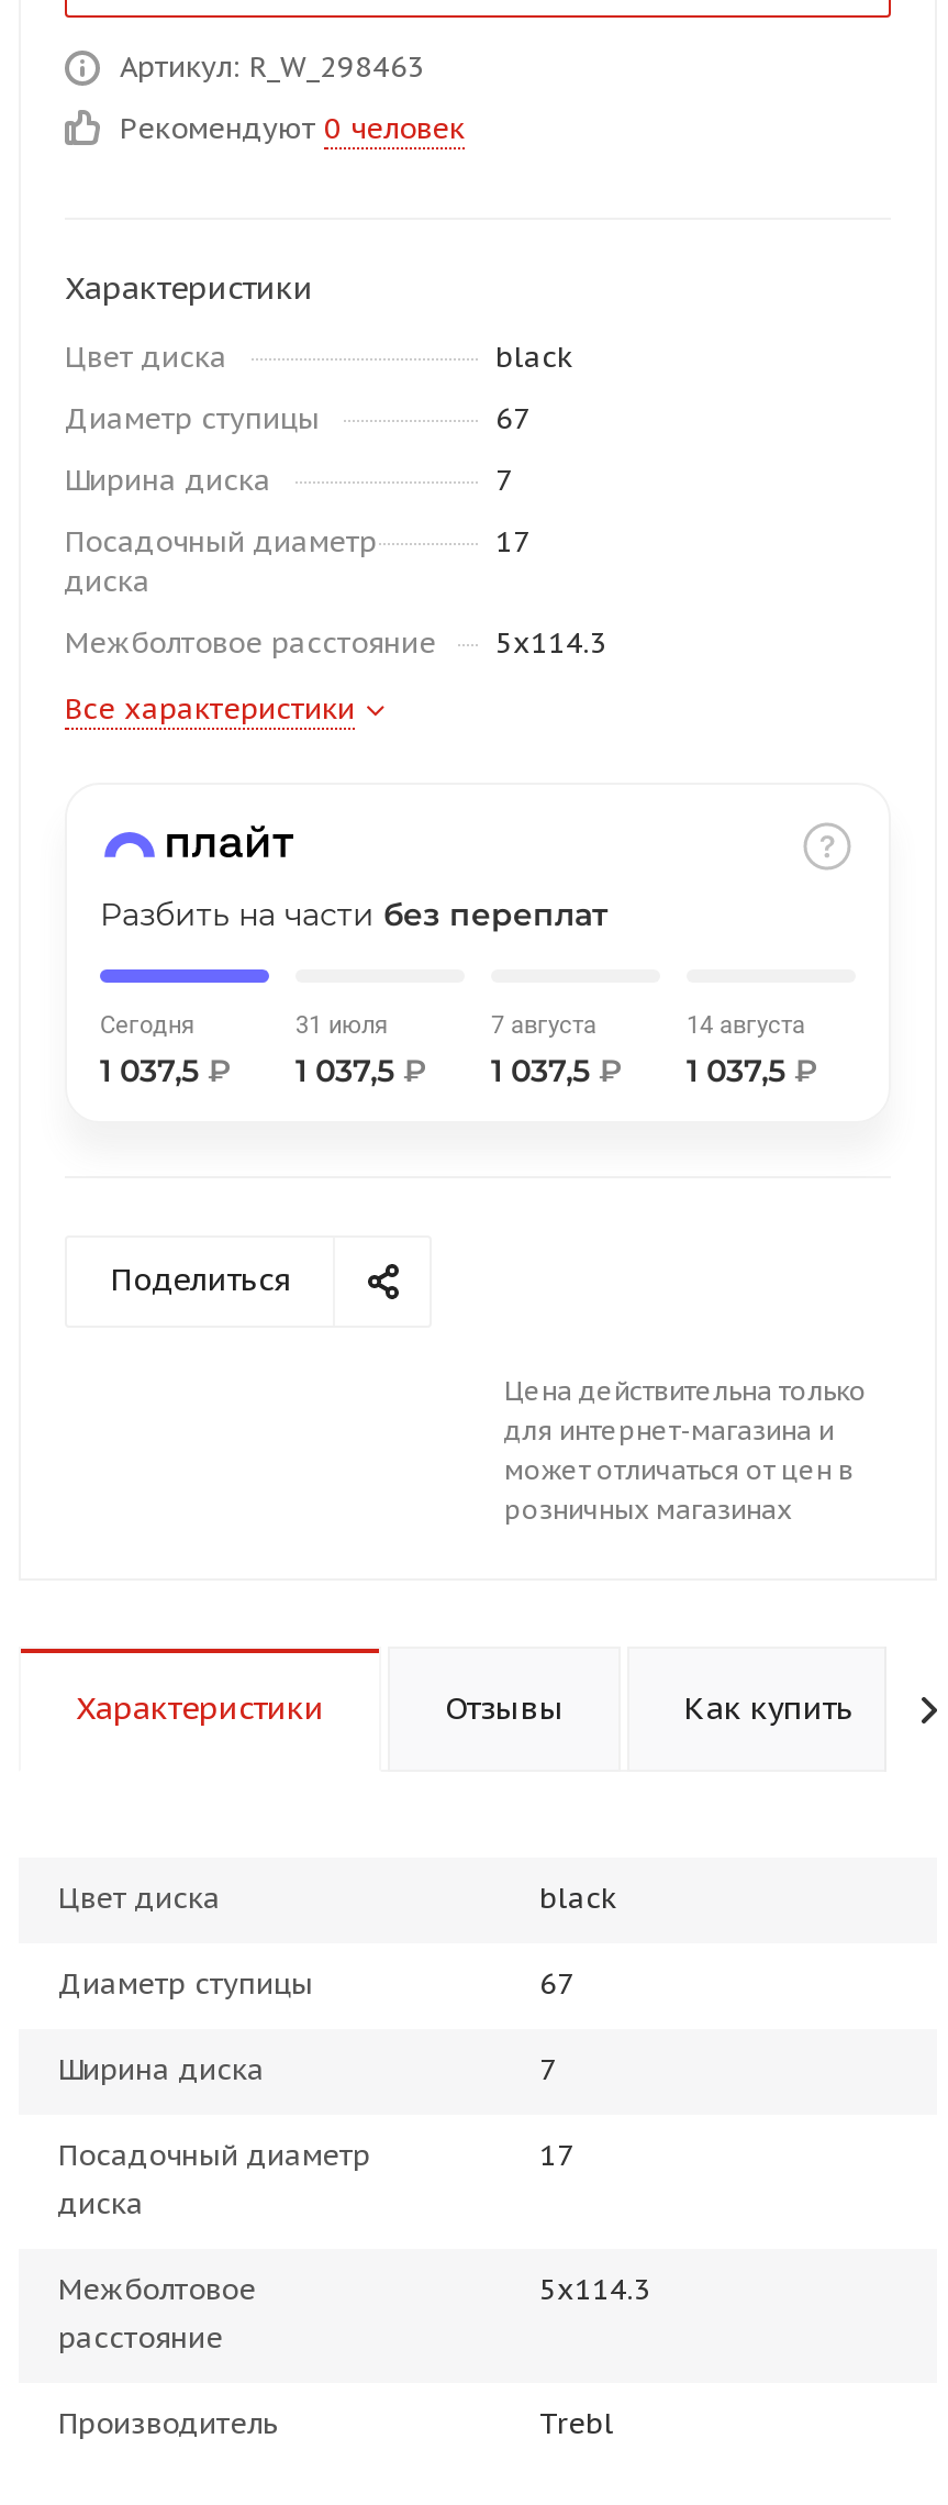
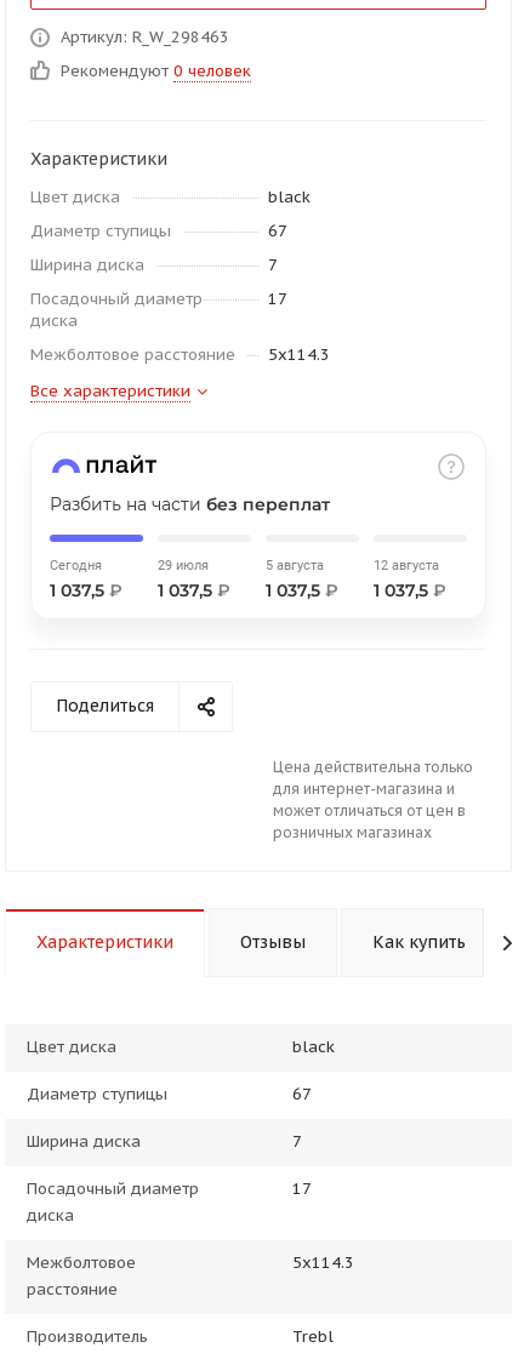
- 31 июля
+ 29 июля

- 7 августа
+ 5 августа

- 14 августа
+ 12 августа
